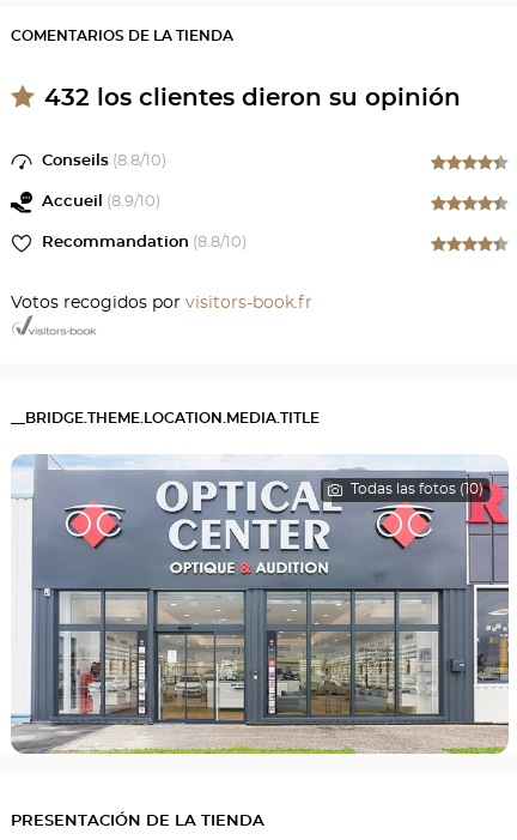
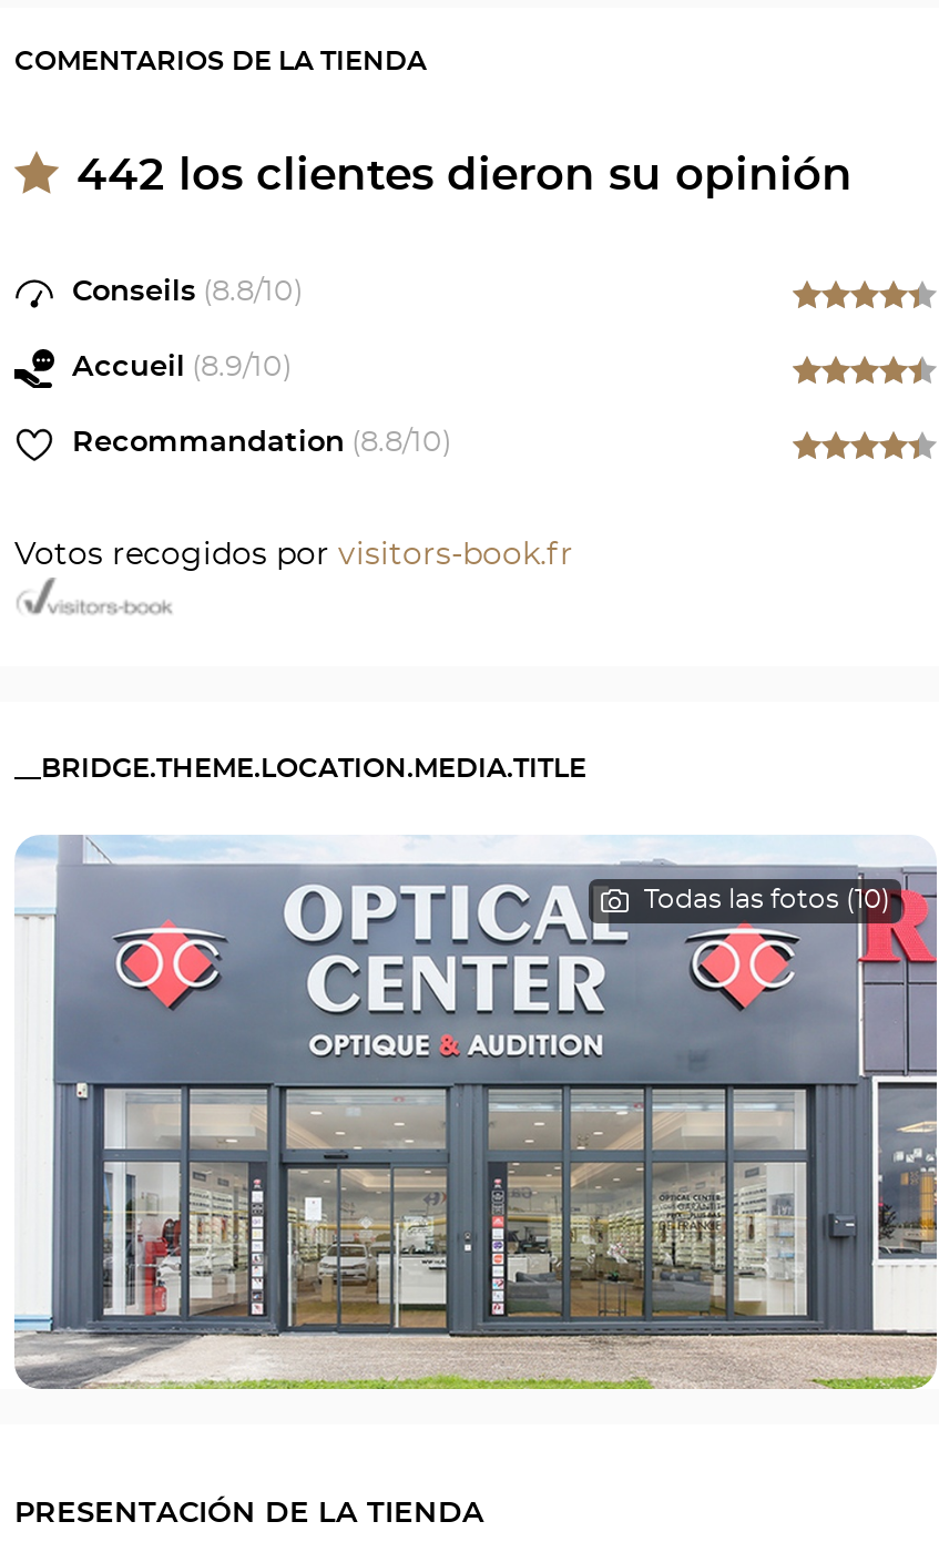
- 432 los clientes dieron su opinión
+ 442 los clientes dieron su opinión
